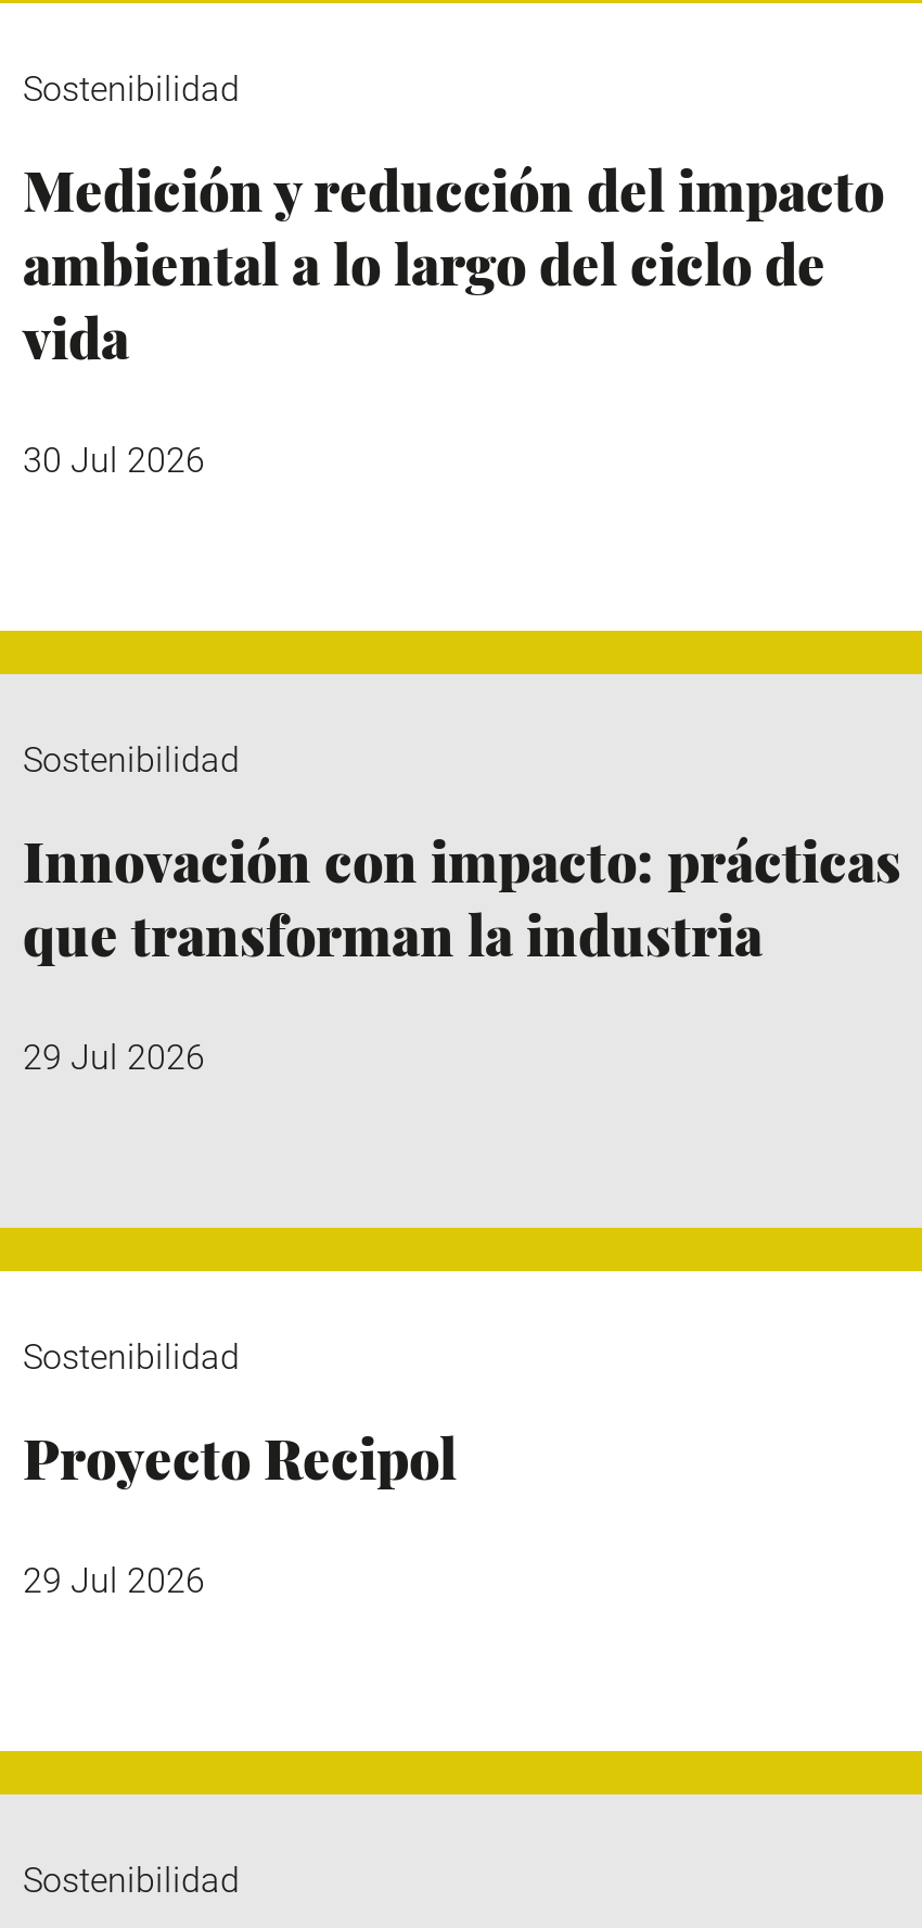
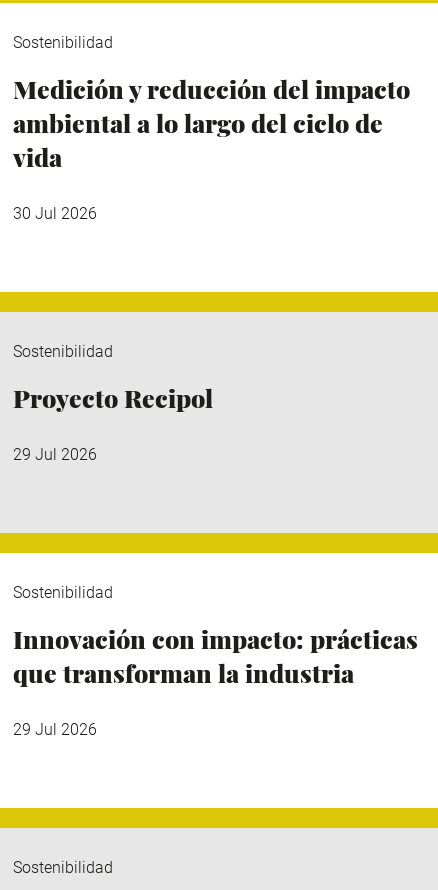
moved down: Innovación con impacto: prácticas | que transforman la industria

moved up: 29 Jul 2026 | Sostenibilidad

moved up: Proyecto Recipol
